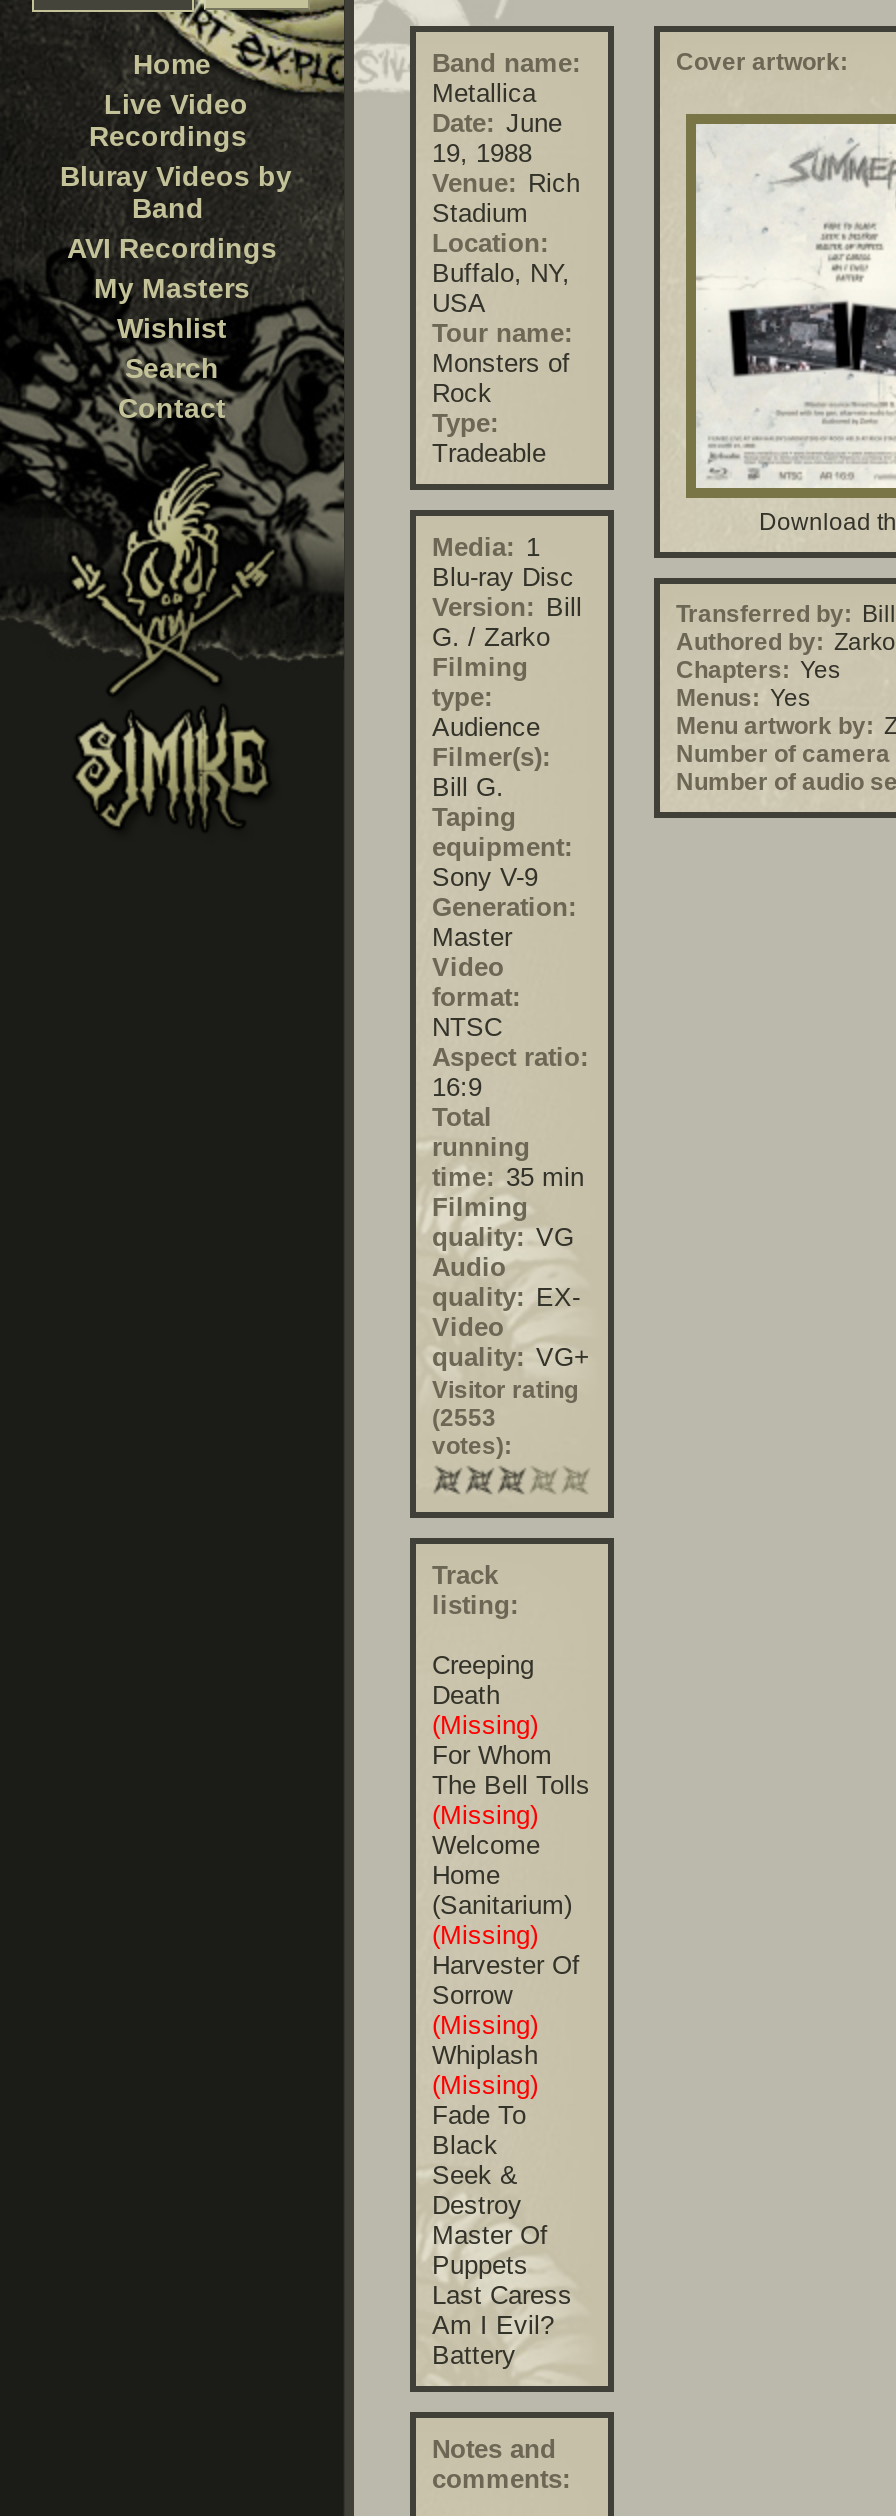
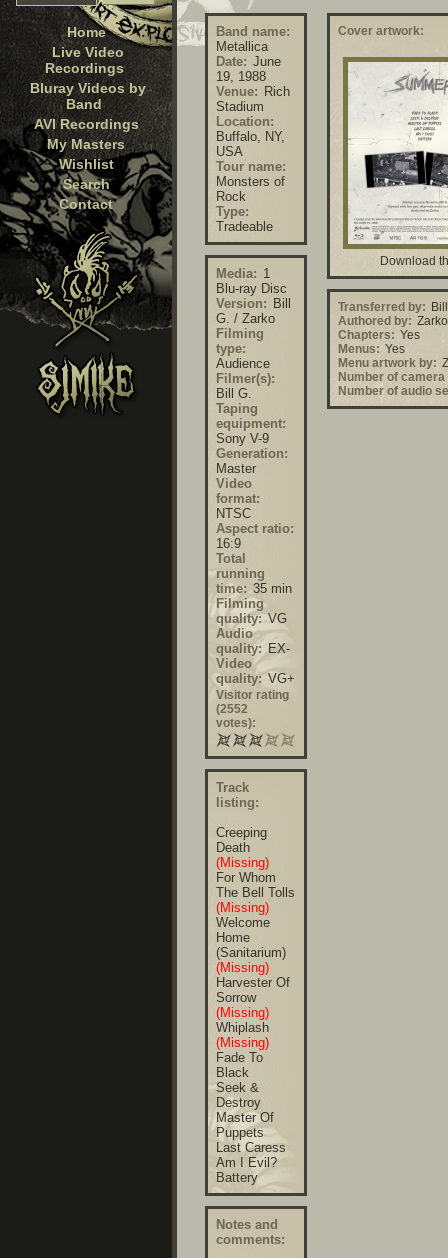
- (2553
+ (2552
